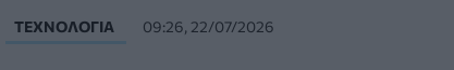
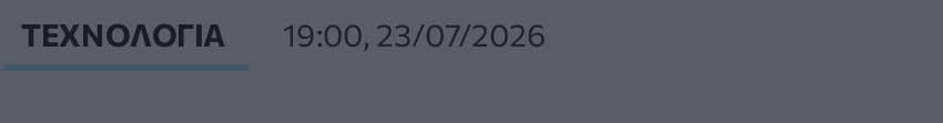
- ΤΕΧΝΟΛΟΓΊΑ 09:26, 22/07/2026
+ ΤΕΧΝΟΛΟΓΊΑ 19:00, 23/07/2026
